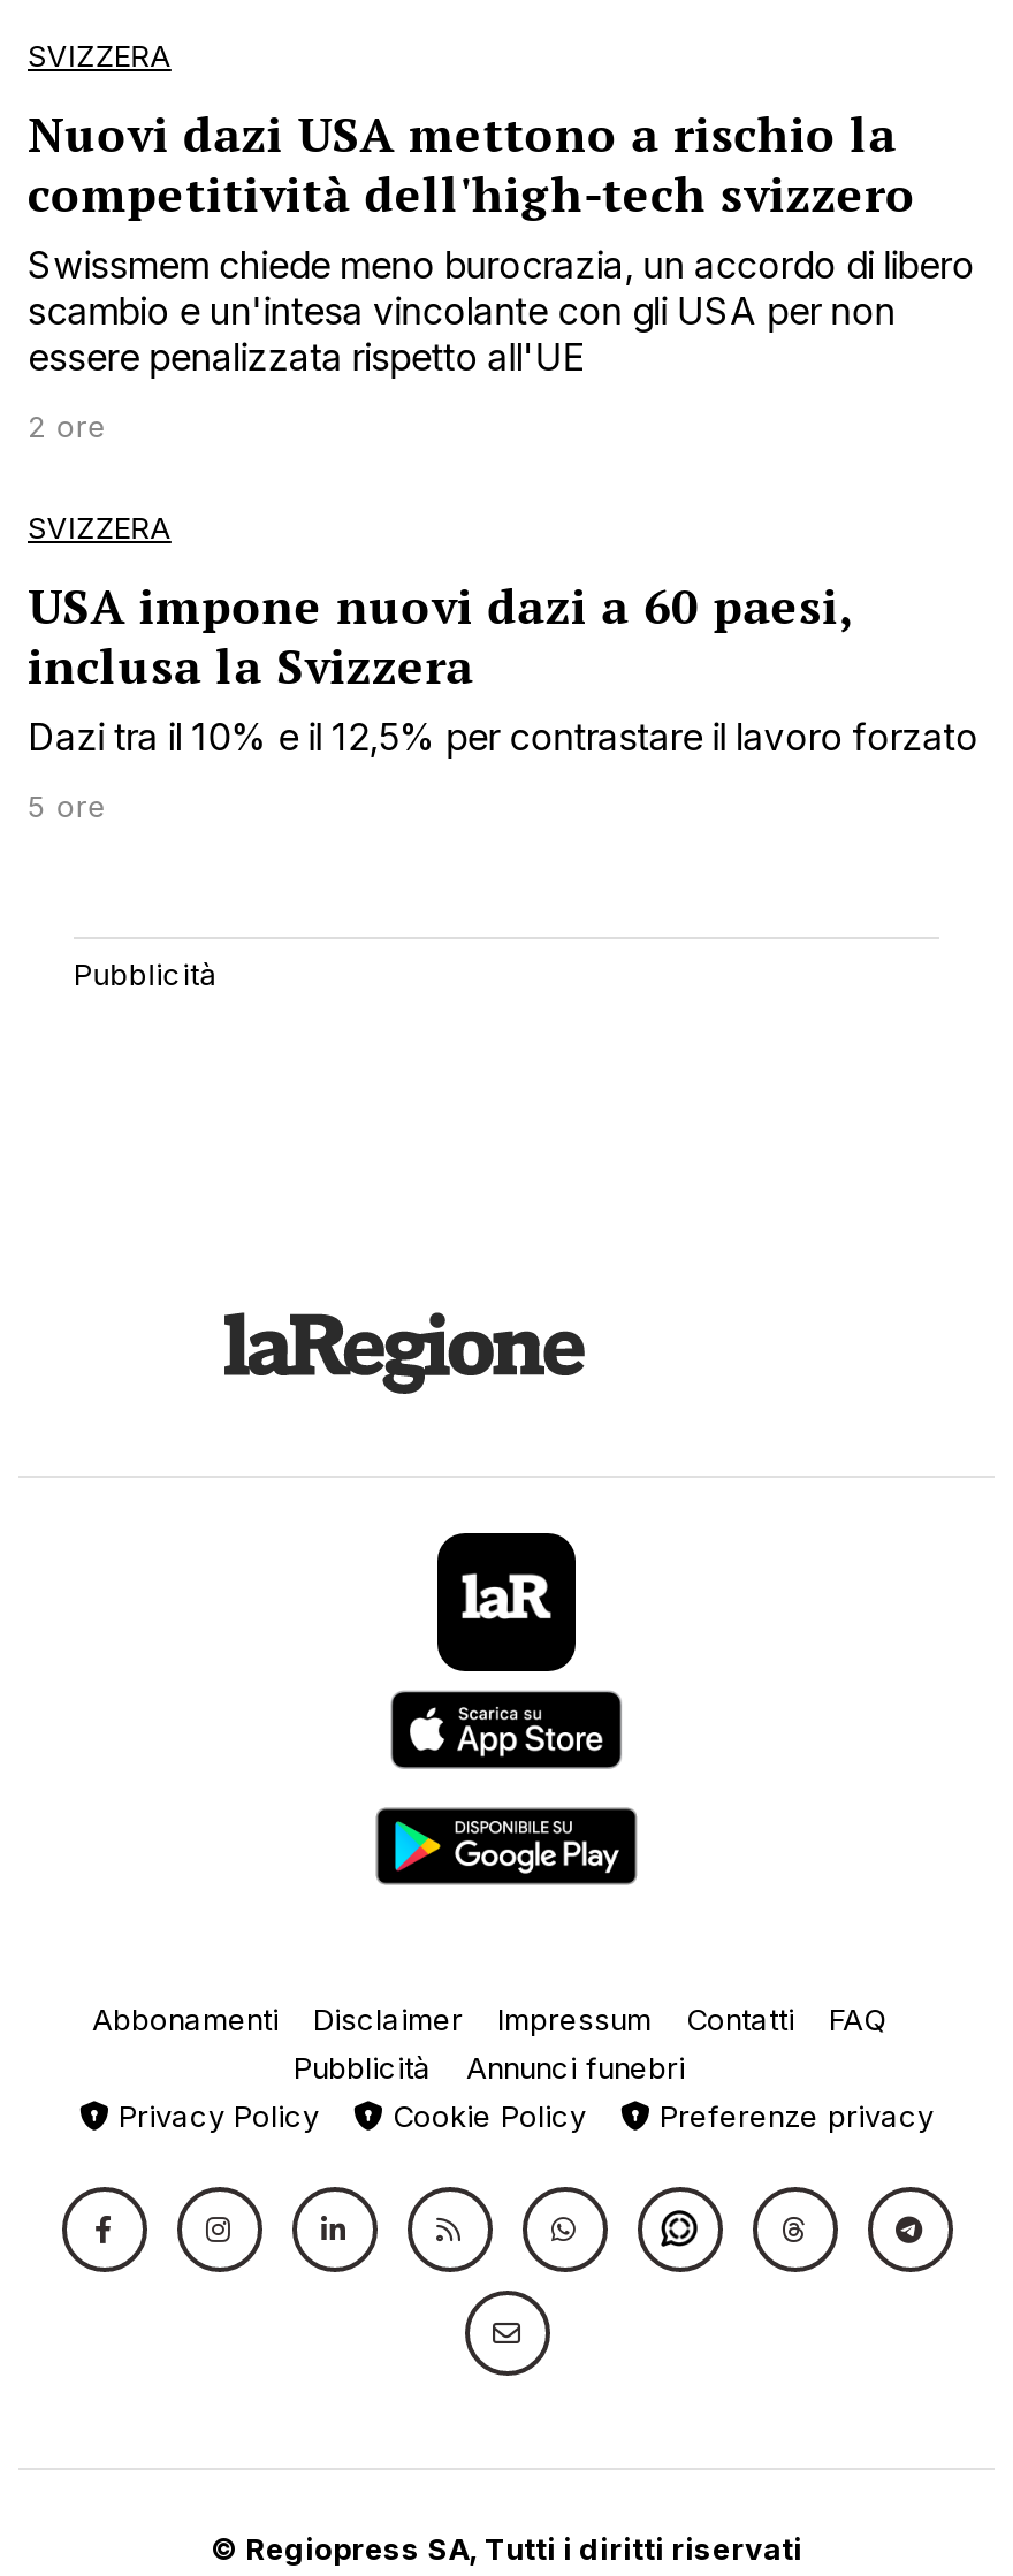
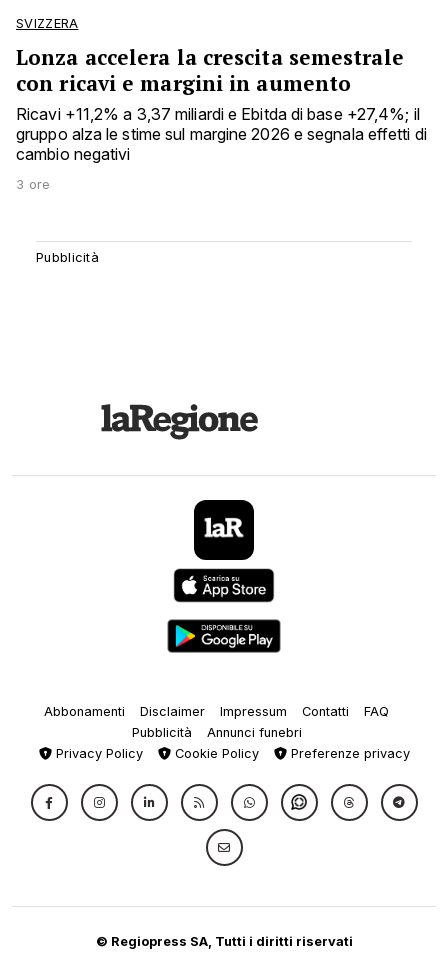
- Nuovi dazi USA mettono a rischio la
- competitività dell'high-tech svizzero
- Swissmem chiede meno burocrazia, un accordo di libero
- scambio e un'intesa vincolante con gli USA per non
- essere penalizzata rispetto all'UE
- 2 ore
- SVIZZERA
- USA impone nuovi dazi a 60 paesi,
- inclusa la Svizzera
- Dazi tra il 10% e il 12,5% per contrastare il lavoro forzato
- 5 ore
+ Lonza accelera la crescita semestrale
+ con ricavi e margini in aumento
+ Ricavi +11,2% a 3,37 miliardi e Ebitda di base +27,4%; il
+ gruppo alza le stime sul margine 2026 e segnala effetti di
+ cambio negativi
+ 3 ore
